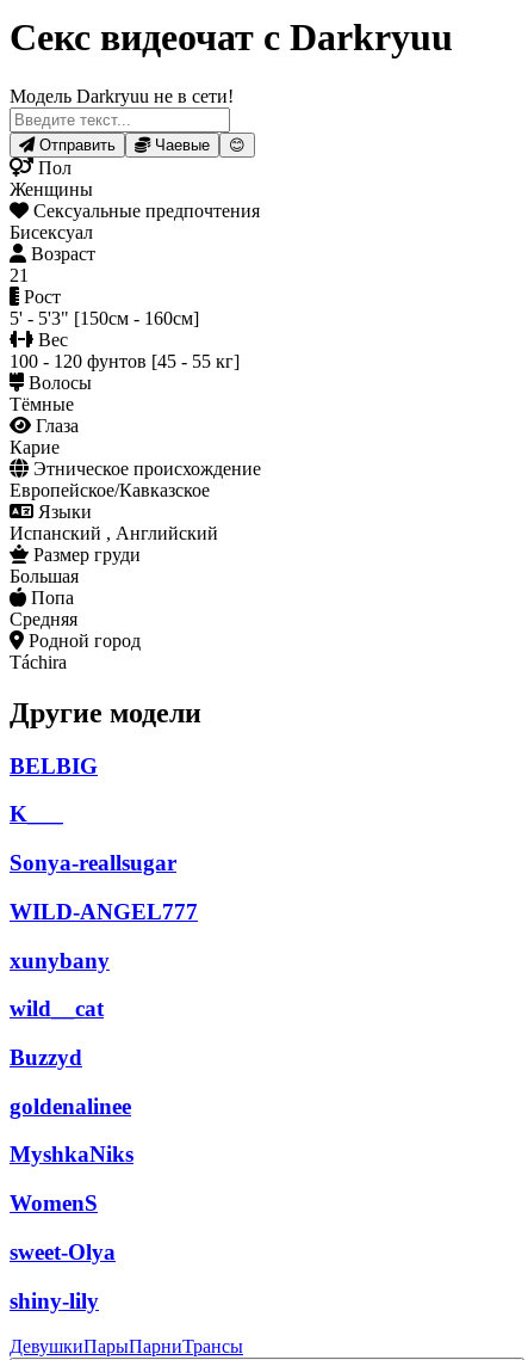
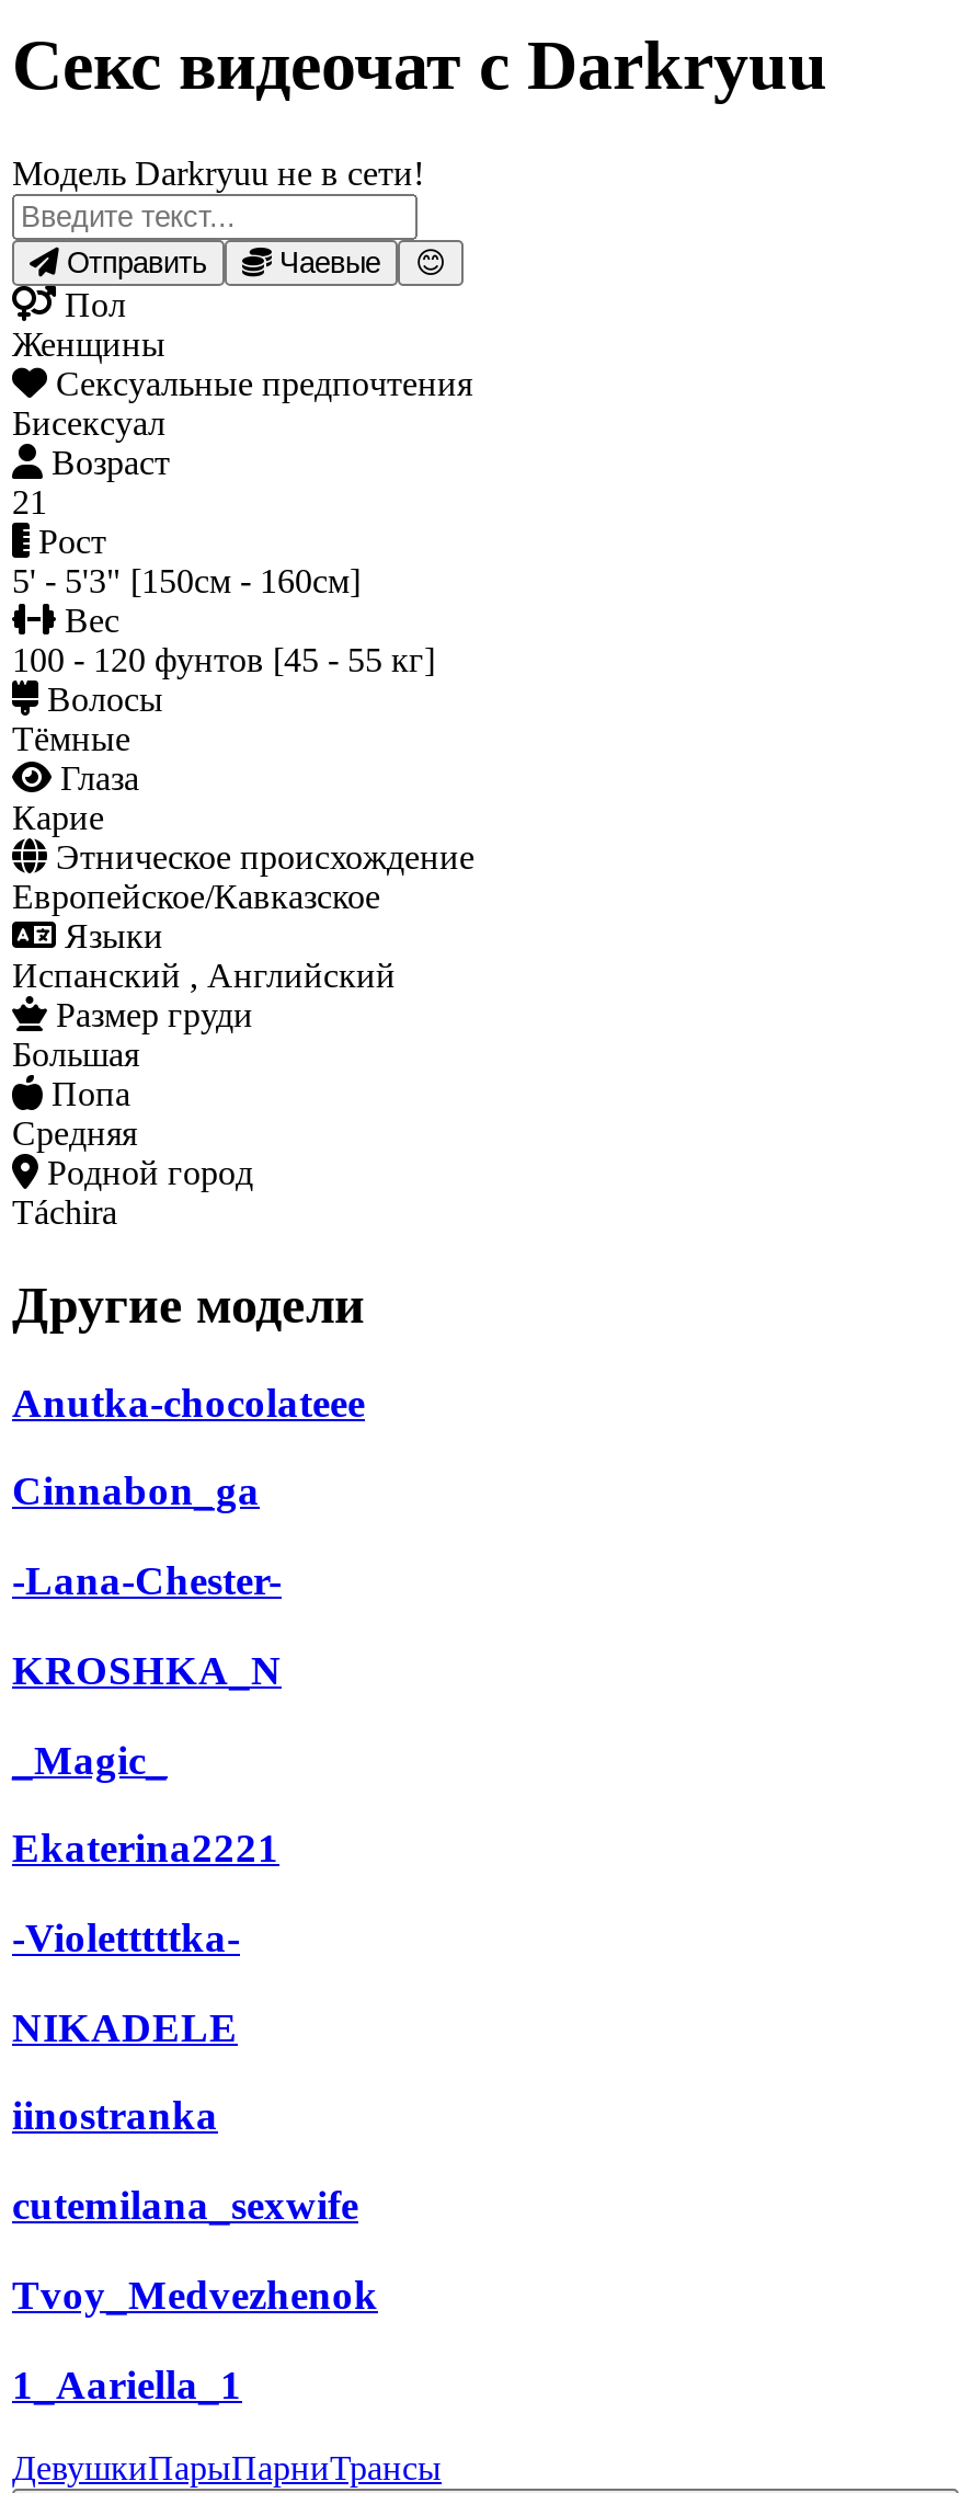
- BELBIG
+ Anutka-chocolateee

- K___
+ Cinnabon_ga

- Sonya-reallsugar
+ -Lana-Chester-

- WILD-ANGEL777
+ KROSHKA_N

- xunybany
+ _Magic_

- wild__cat
+ Ekaterina2221

- Buzzyd
+ -Violetttttka-

- goldenalinee
+ NIKADELE

- MyshkaNiks
+ iinostranka

- WomenS
+ cutemilana_sexwife

- sweet-Olya
+ Tvoy_Medvezhenok

- shiny-lily
+ 1_Aariella_1
